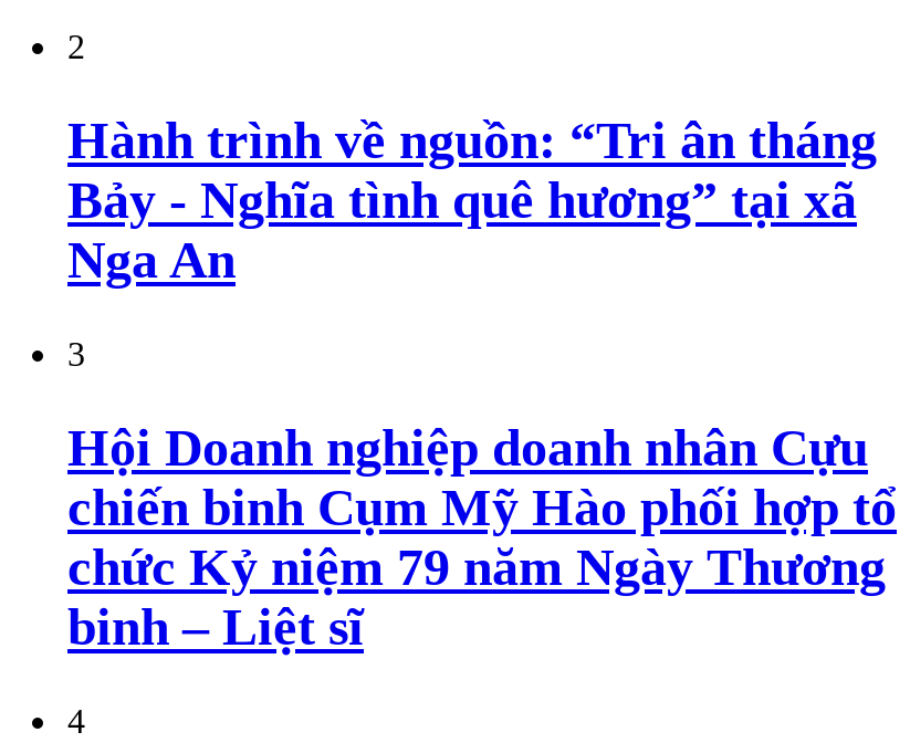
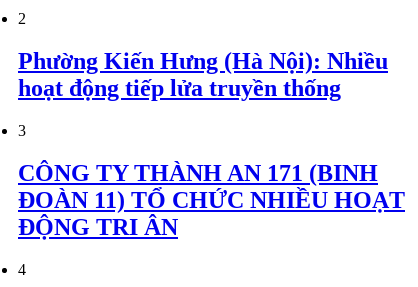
- Hành trình về nguồn: “Tri ân tháng
- Bảy - Nghĩa tình quê hương” tại xã
- Nga An
+ Phường Kiến Hưng (Hà Nội): Nhiều
+ hoạt động tiếp lửa truyền thống

- Hội Doanh nghiệp doanh nhân Cựu
- chiến binh Cụm Mỹ Hào phối hợp tổ
- chức Kỷ niệm 79 năm Ngày Thương
- binh – Liệt sĩ
+ CÔNG TY THÀNH AN 171 (BINH
+ ĐOÀN 11) TỔ CHỨC NHIỀU HOẠT
+ ĐỘNG TRI ÂN
